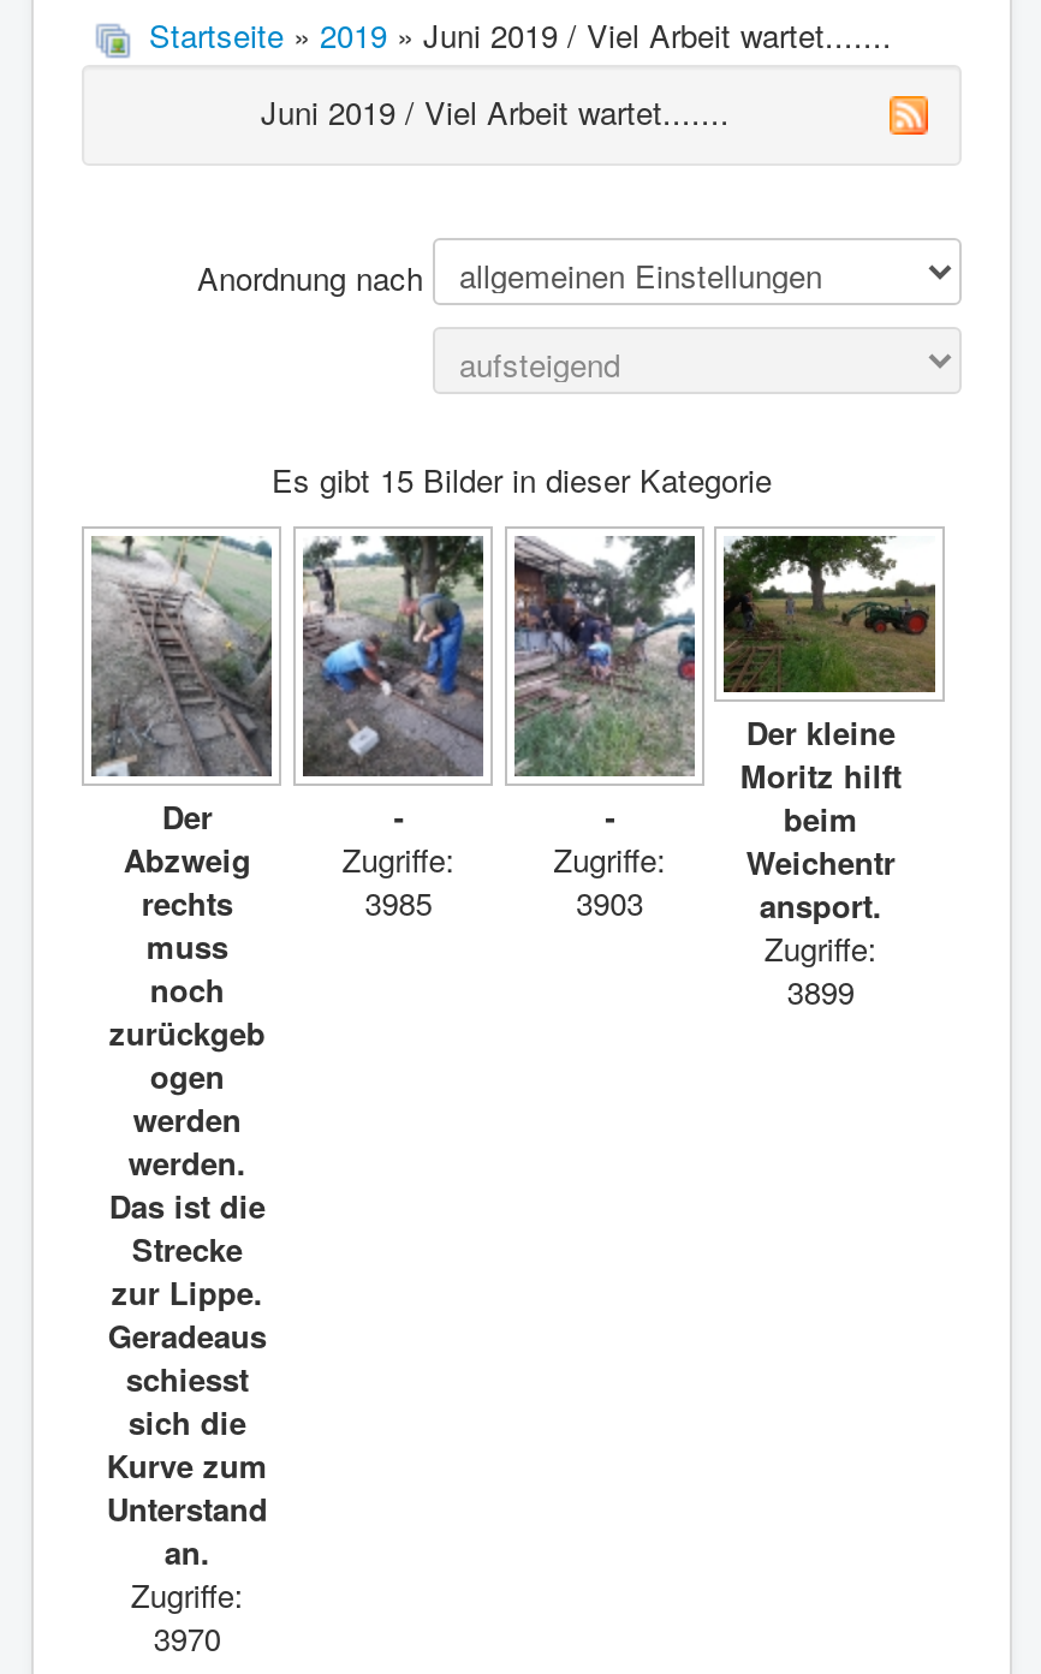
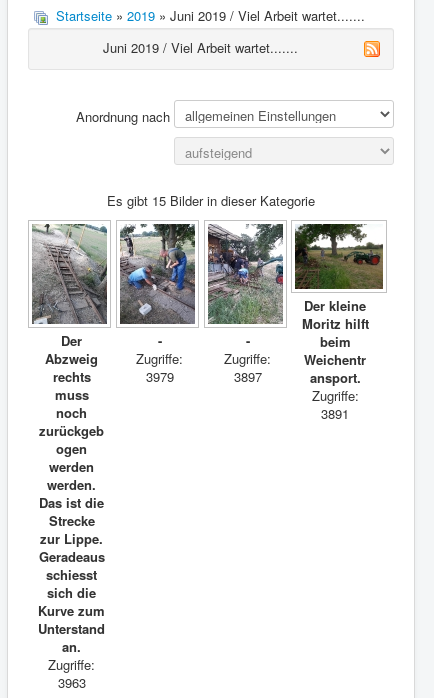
- 3985
+ 3979

- 3903
+ 3897

- 3899
+ 3891

- 3970
+ 3963
